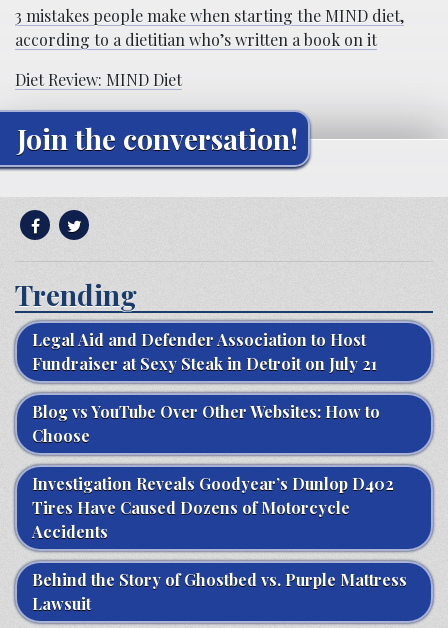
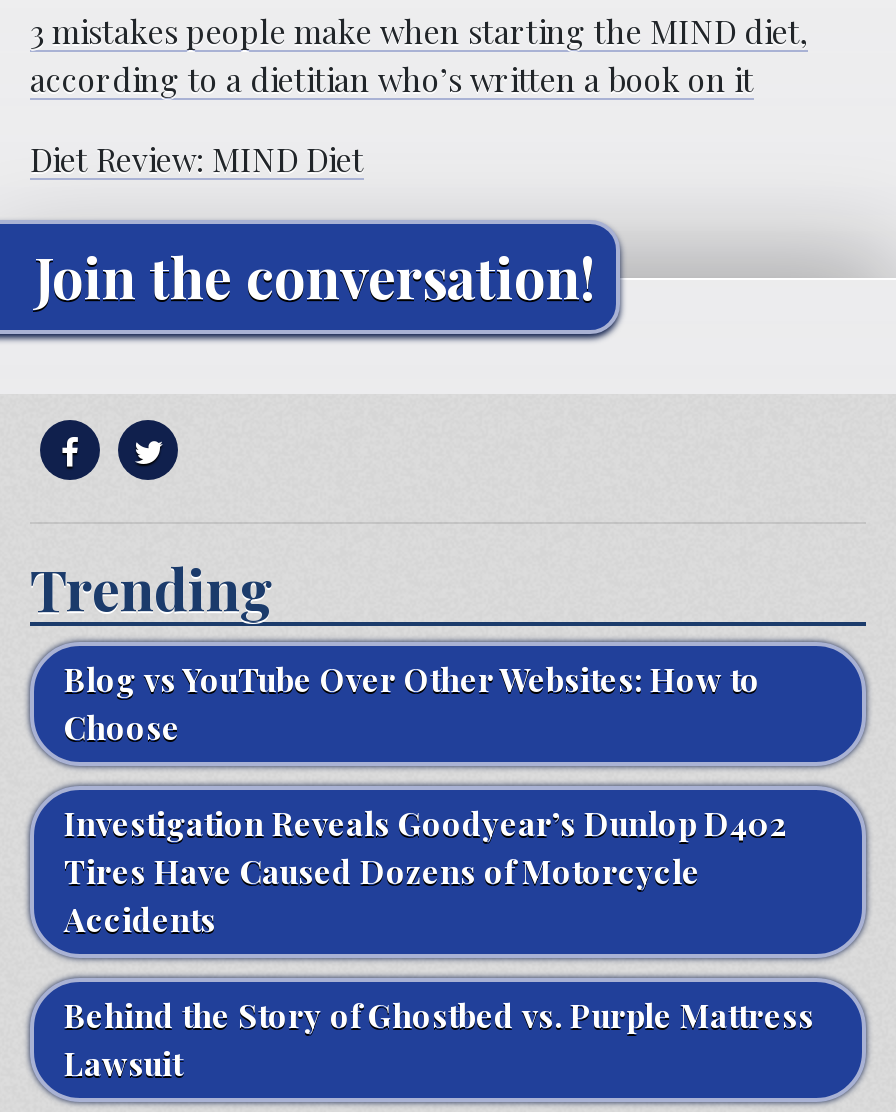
- Legal Aid and Defender Association to Host
- Fundraiser at Sexy Steak in Detroit on July 21
